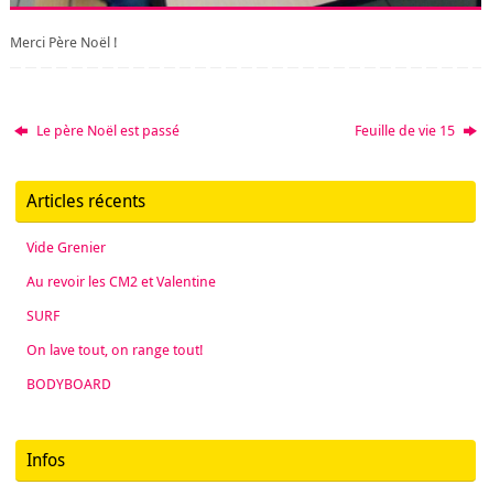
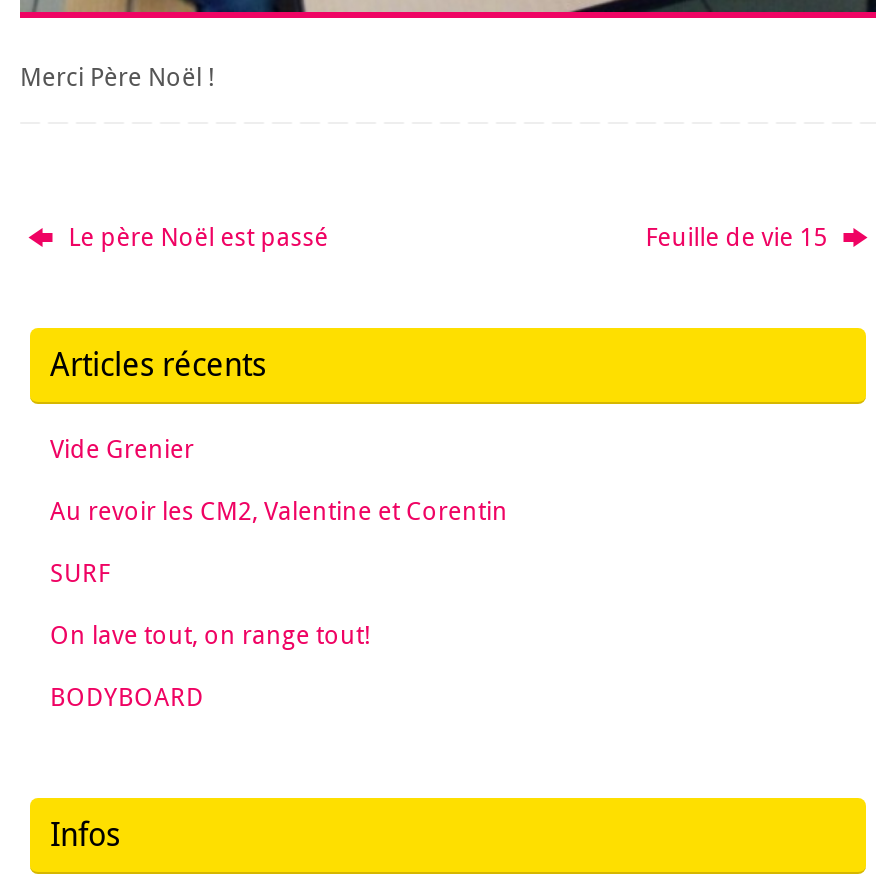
- Au revoir les CM2 et Valentine
+ Au revoir les CM2, Valentine et Corentin
